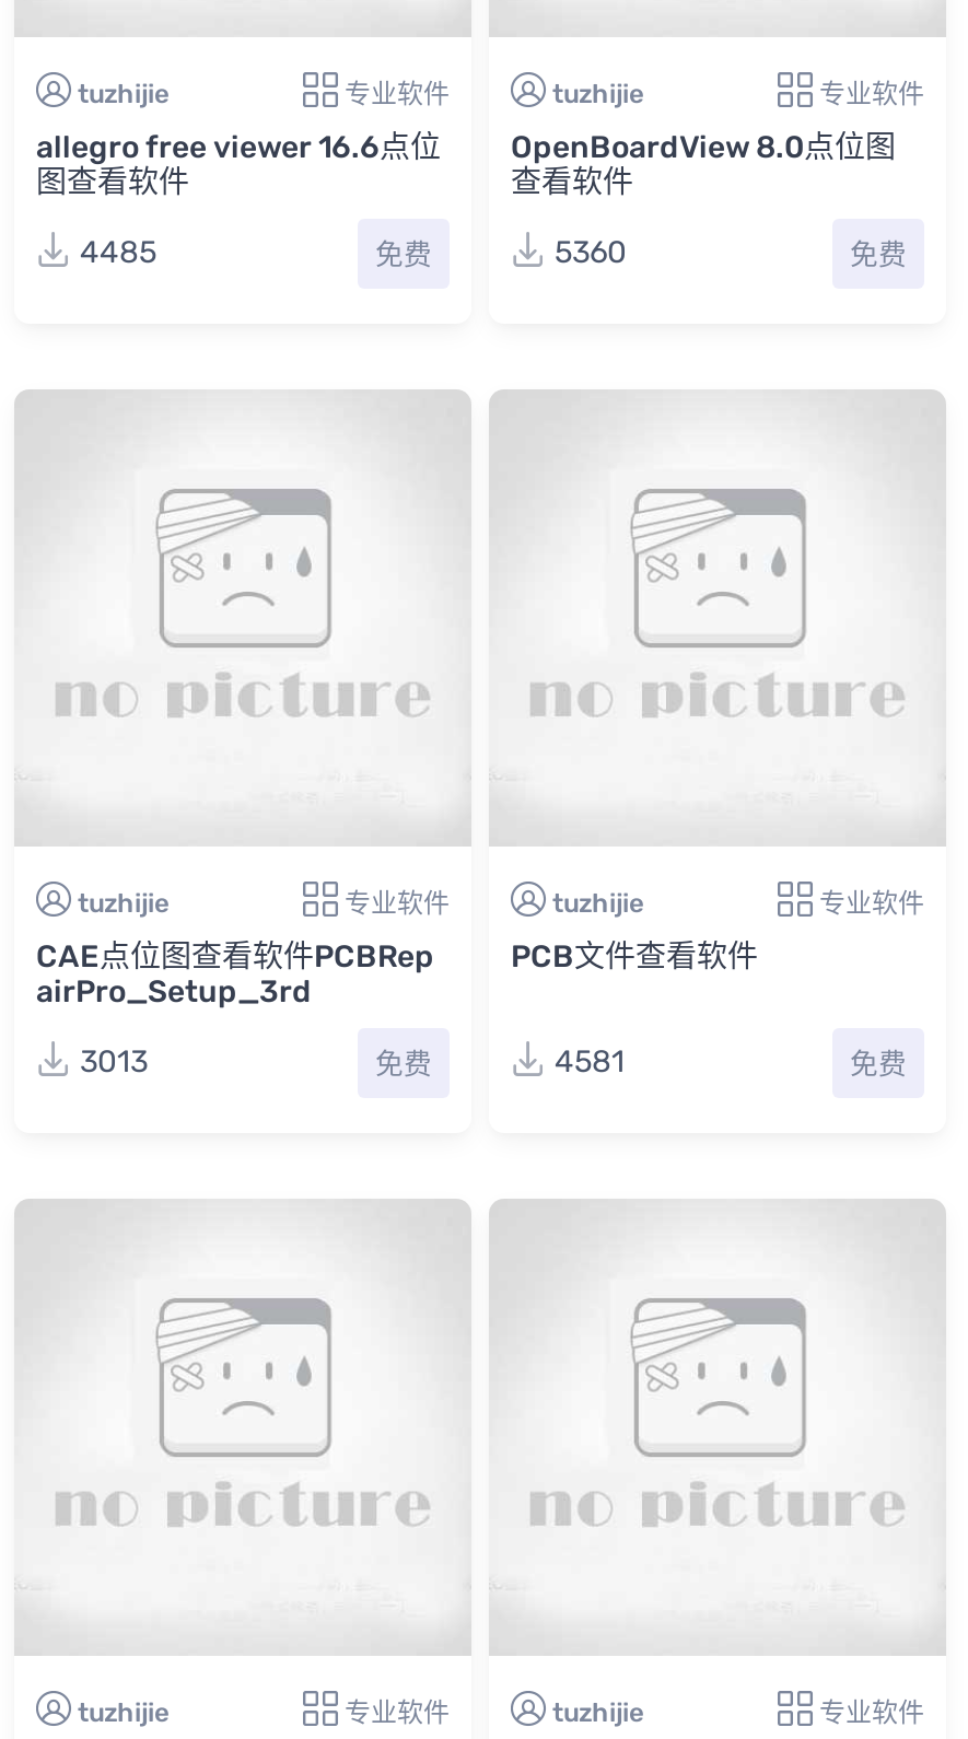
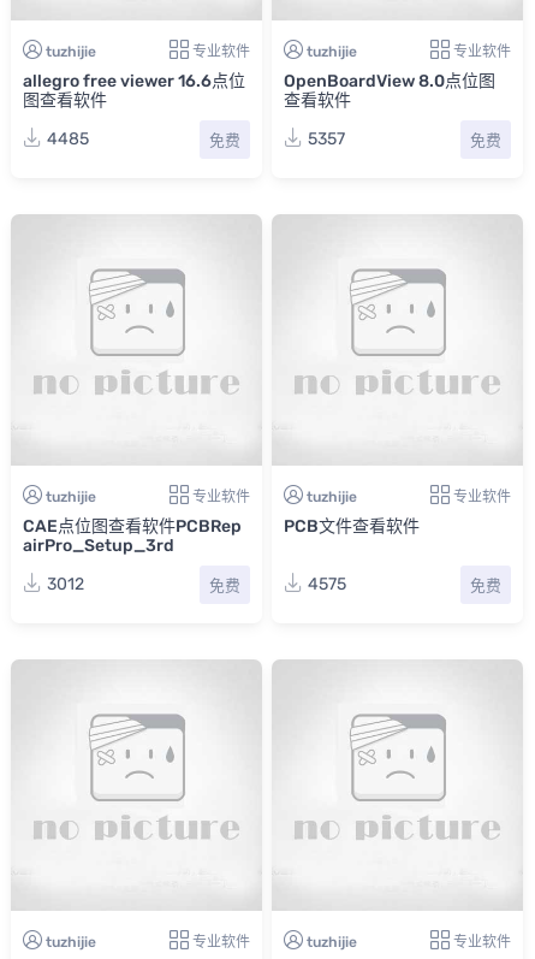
- 5360
+ 5357

- 3013
+ 3012

- 4581
+ 4575
